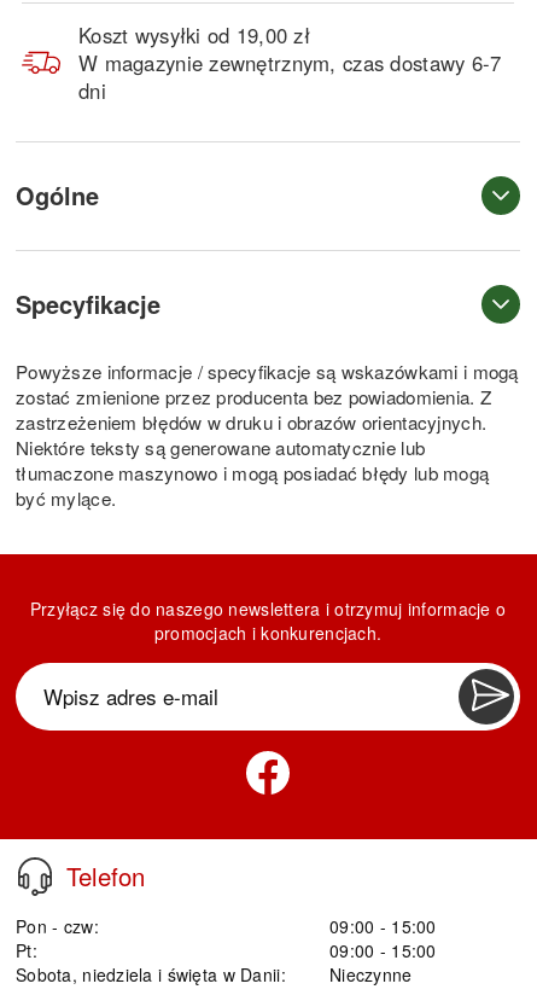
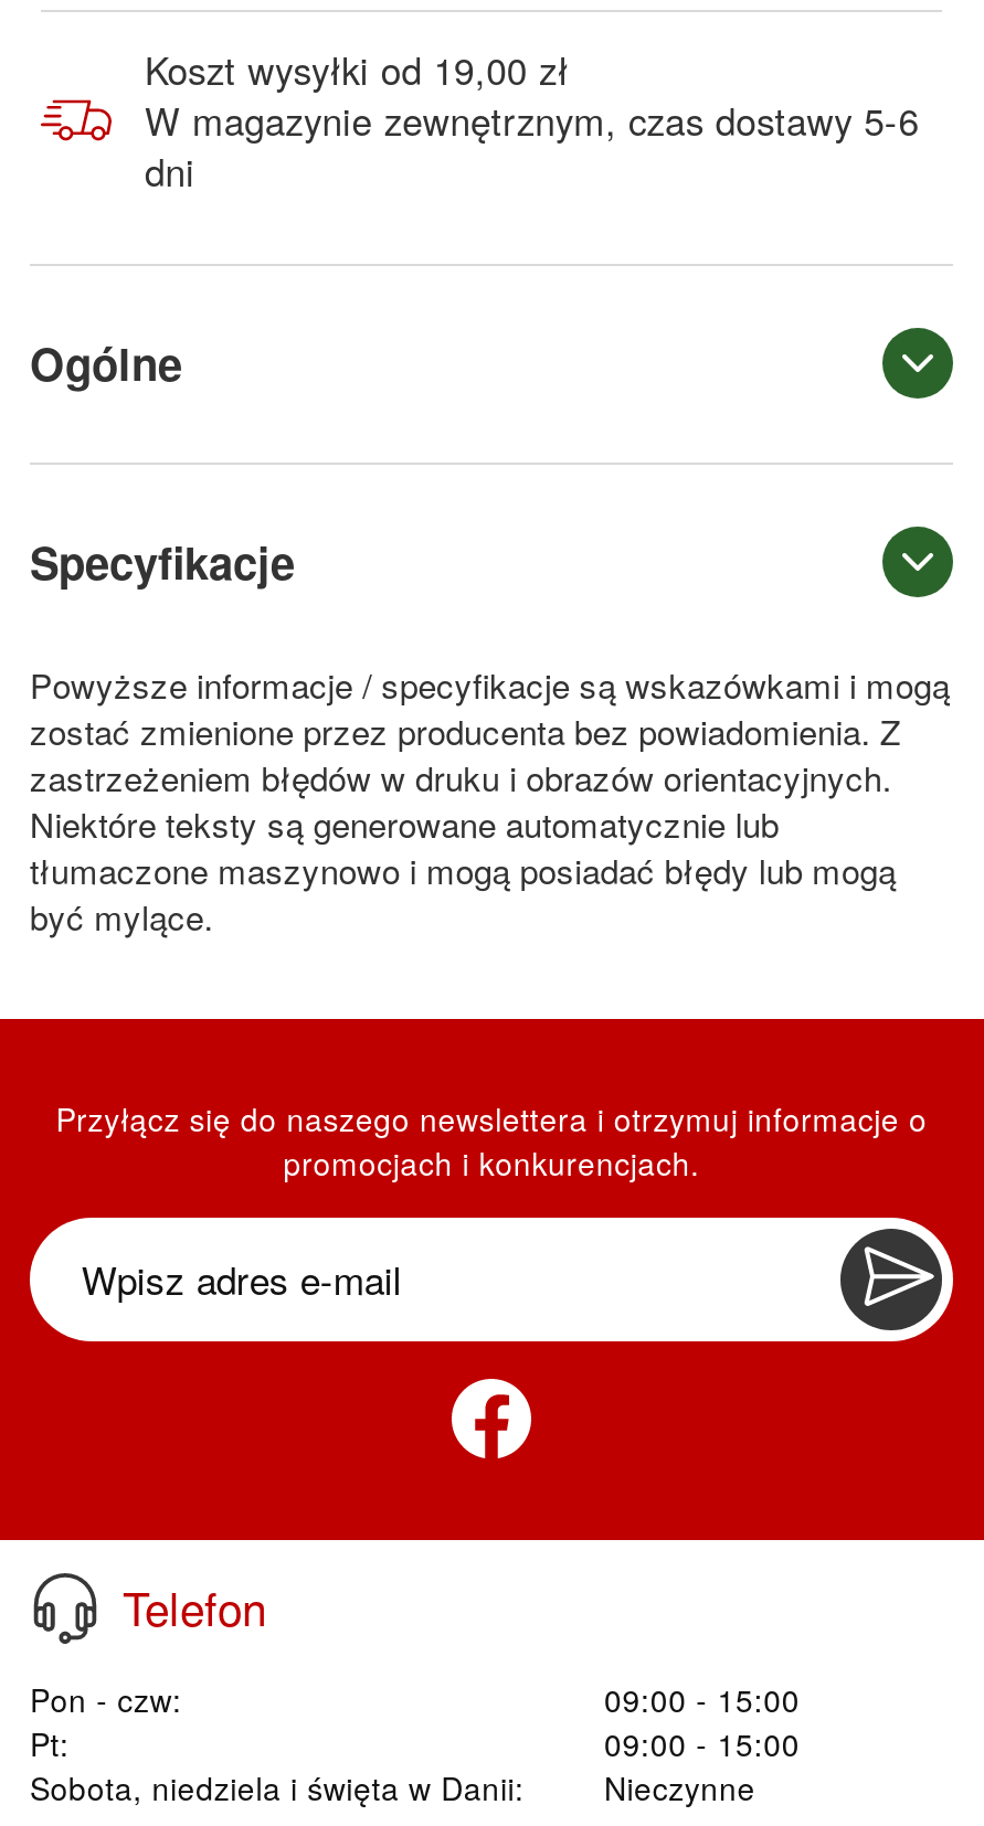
- W magazynie zewnętrznym, czas dostawy 6-7
+ W magazynie zewnętrznym, czas dostawy 5-6
